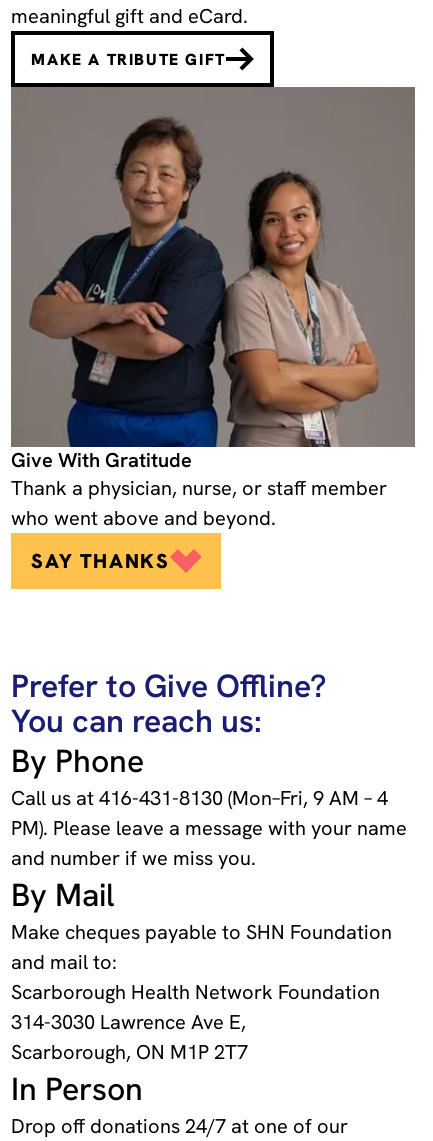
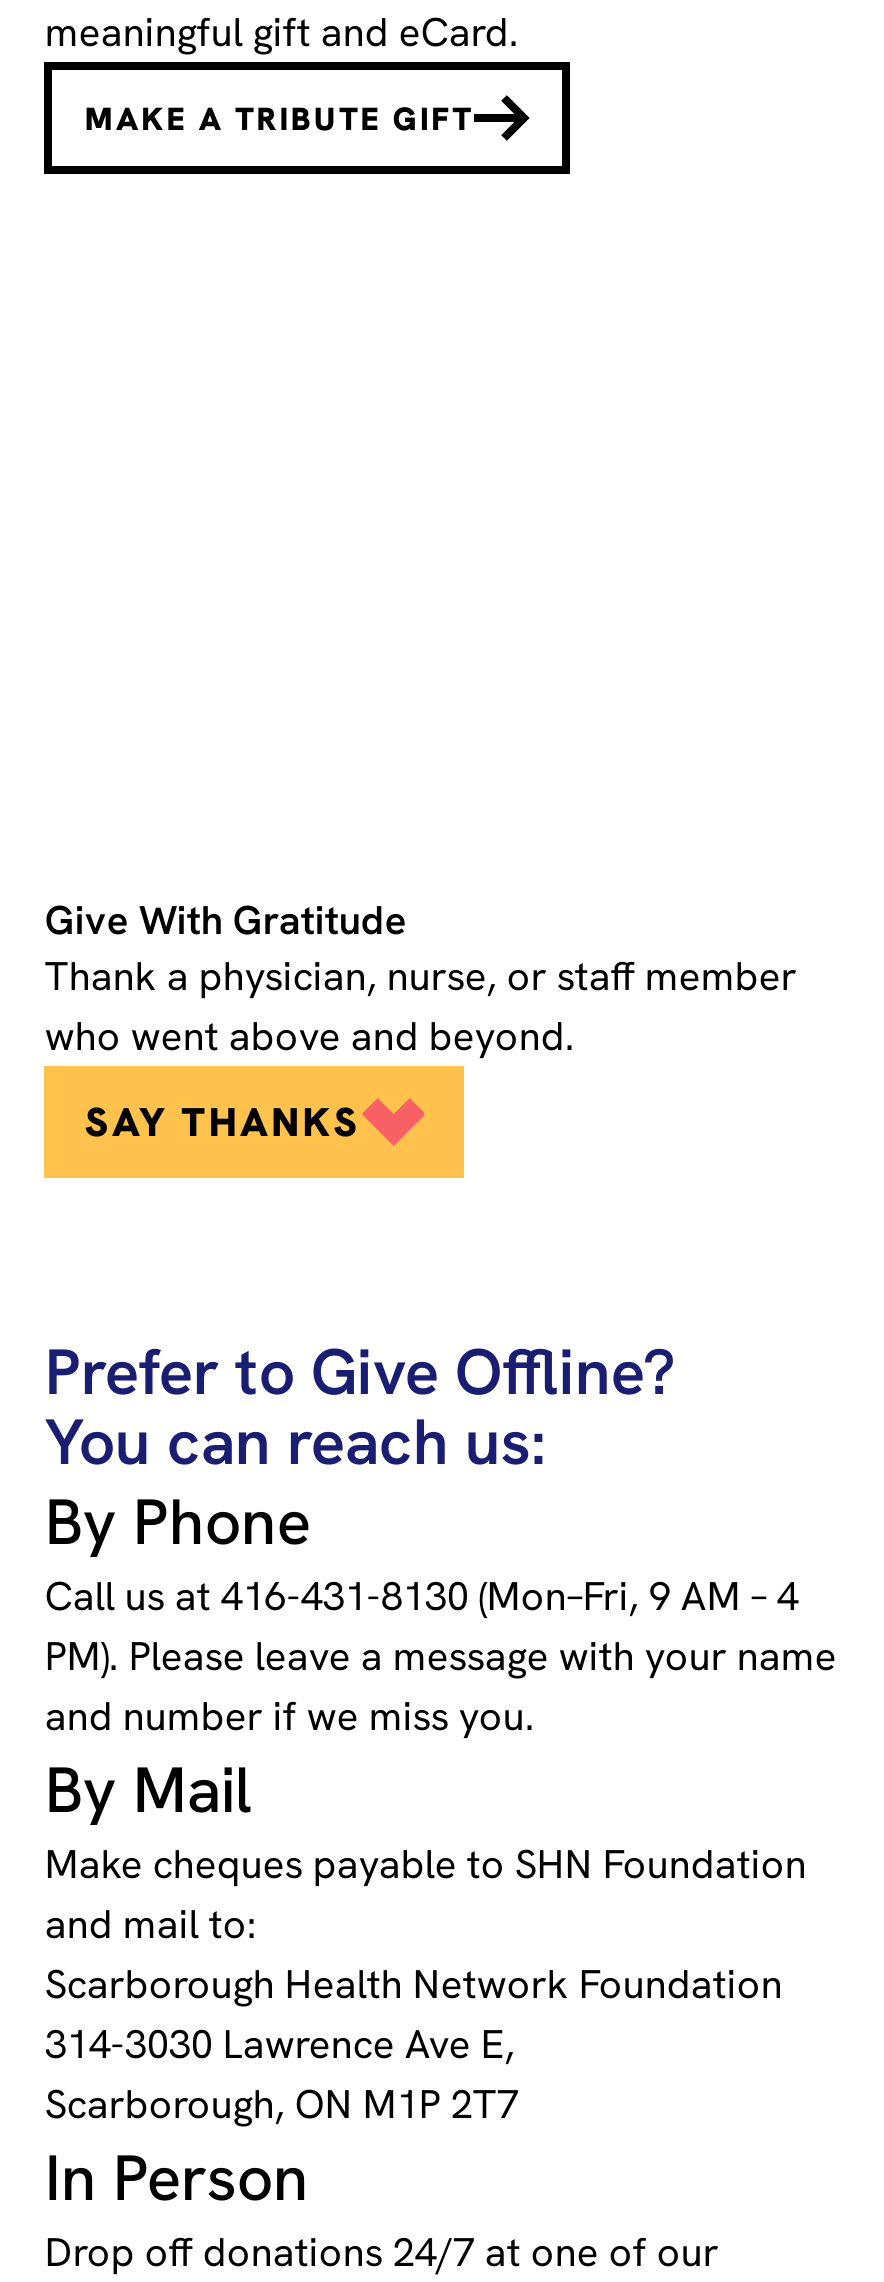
- [image]
